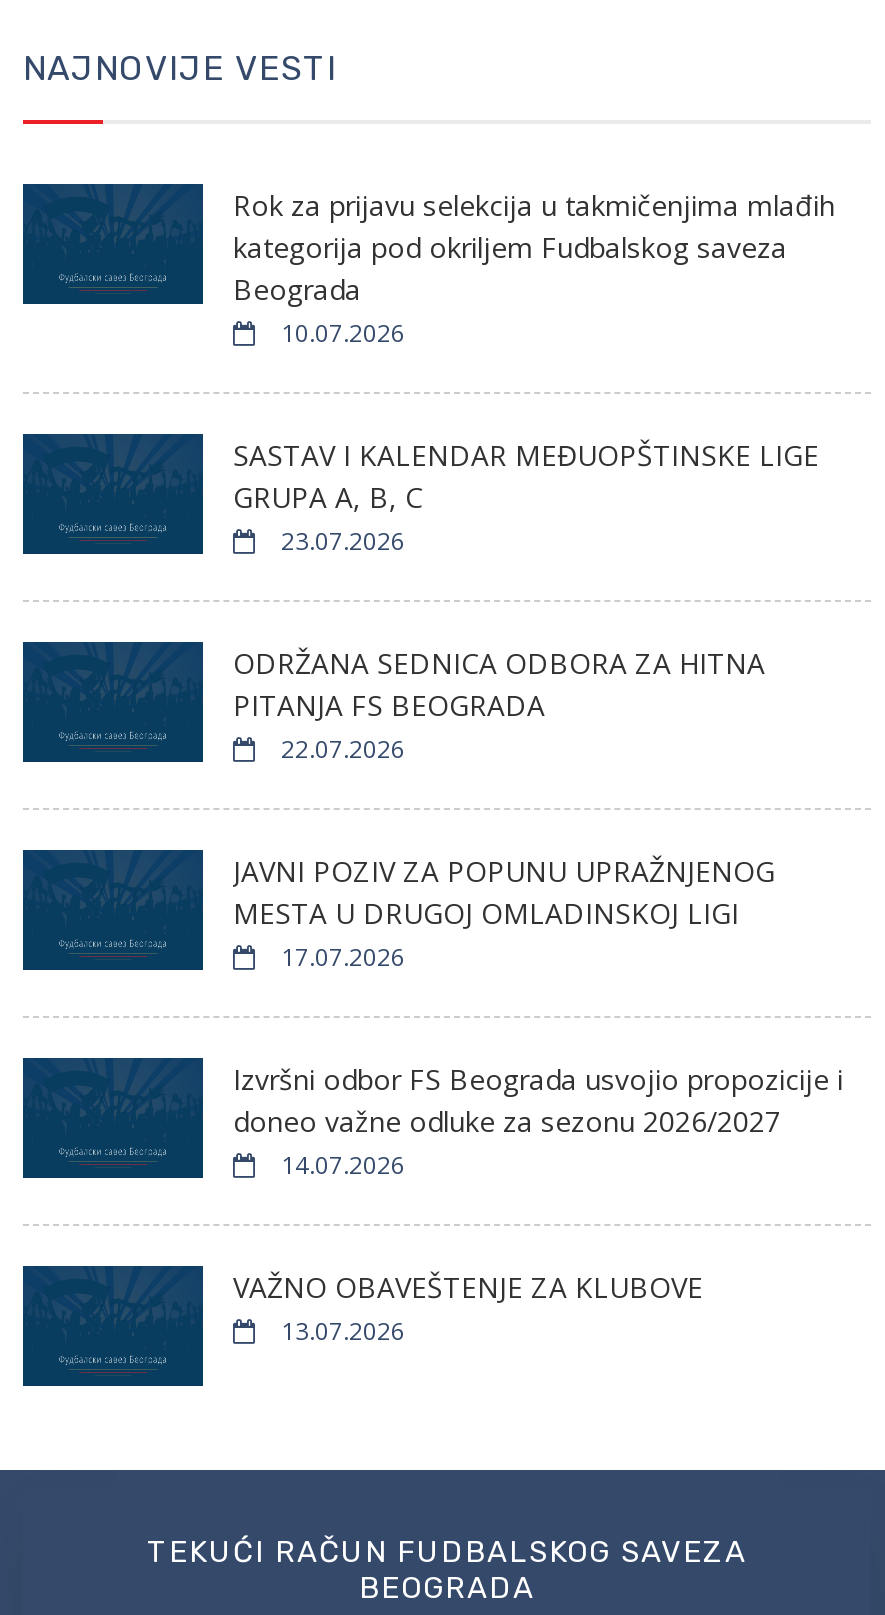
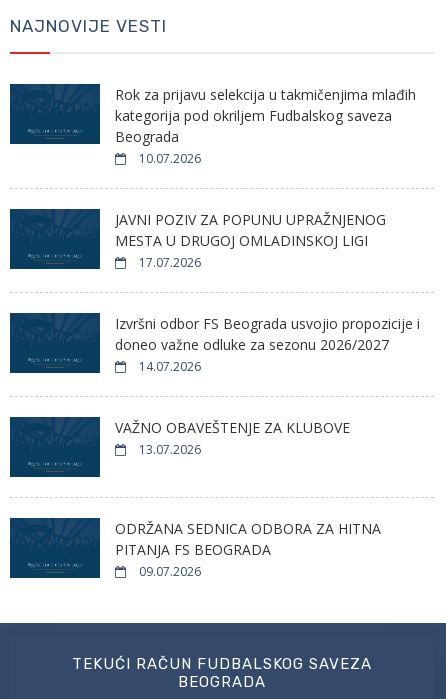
- SASTAV I KALENDAR MEĐUOPŠTINSKE LIGE
- GRUPA A, B, C
- 23.07.2026
- 22.07.2026

moved down: ODRŽANA SEDNICA ODBORA ZA HITNA | PITANJA FS BEOGRADA

moved up: JAVNI POZIV ZA POPUNU UPRAŽNJENOG | MESTA U DRUGOJ OMLADINSKOJ LIGI | 17.07.2026 | Izvršni odbor FS Beograda usvojio propozicije i | doneo važne odluke za sezonu 2026/2027 | 14.07.2026 | VAŽNO OBAVEŠTENJE ZA KLUBOVE | 13.07.2026

+ 09.07.2026
